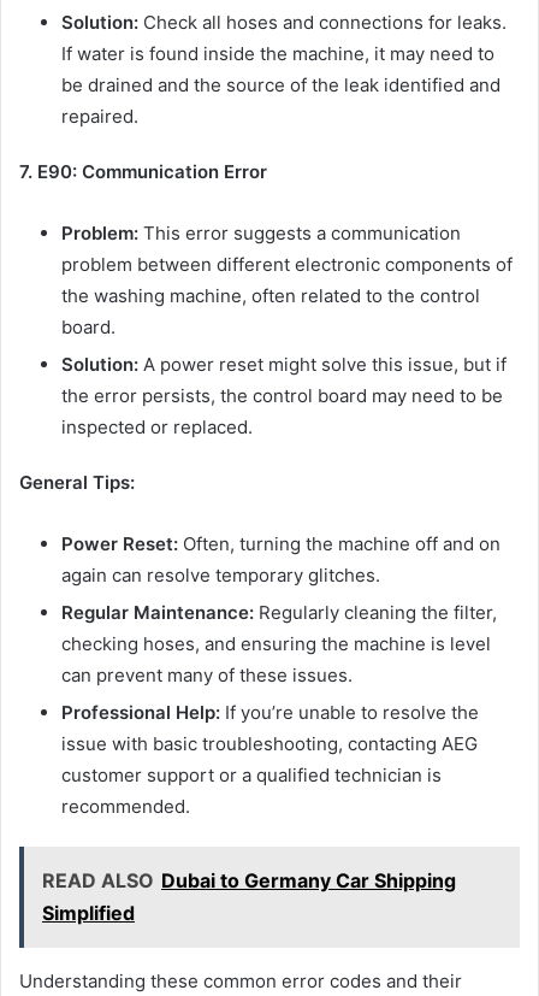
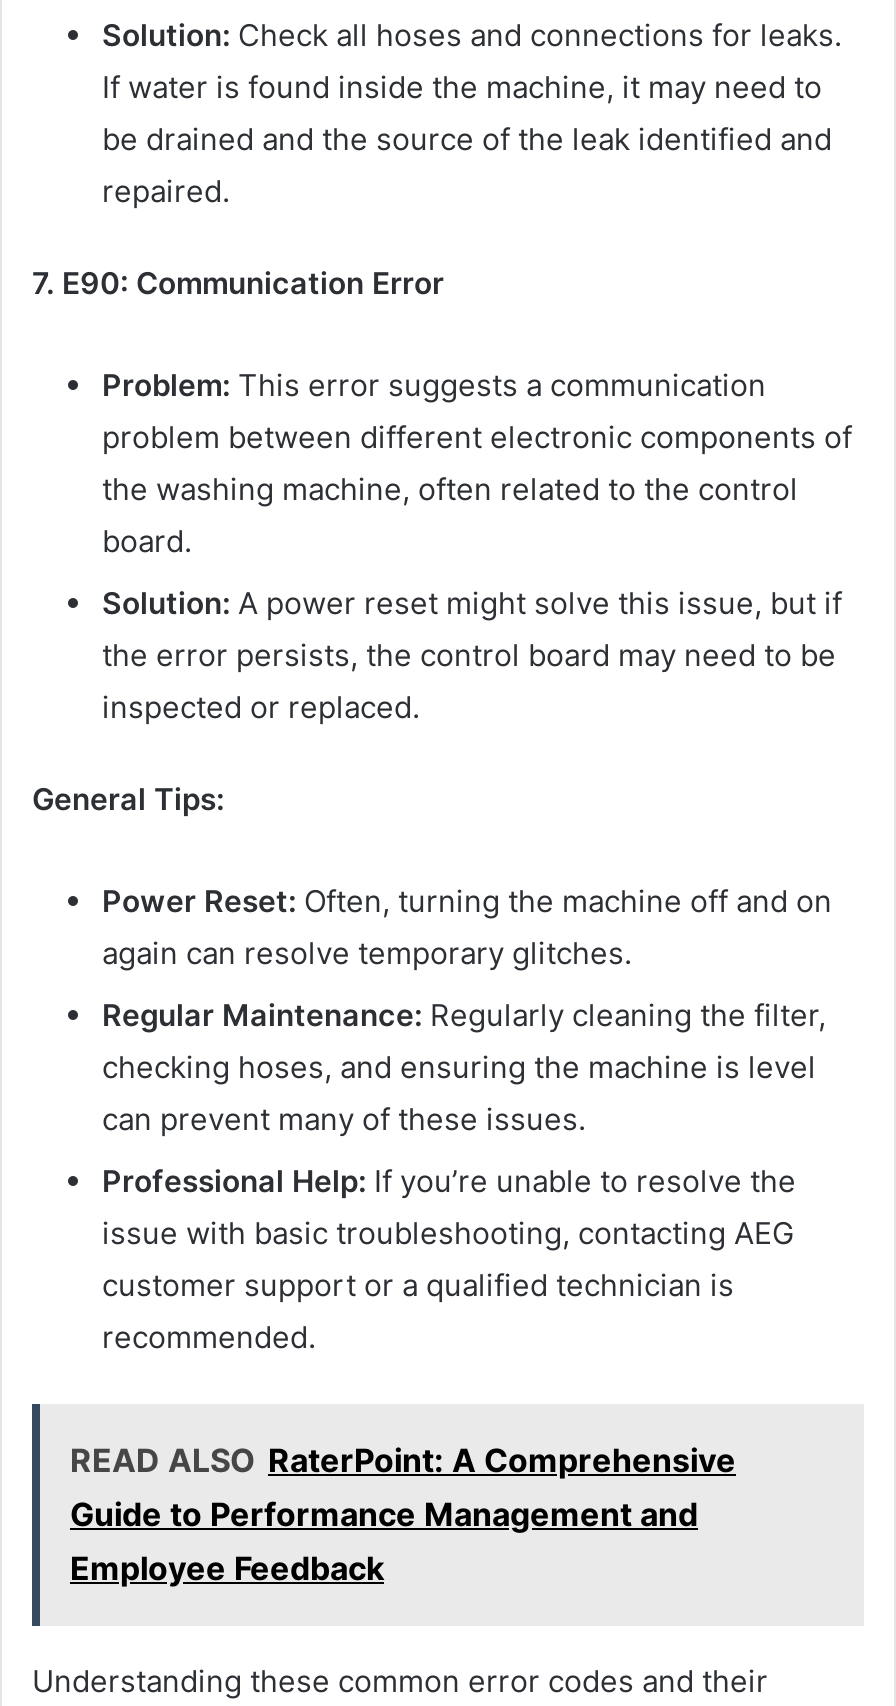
- READ ALSO Dubai to Germany Car Shipping
- Simplified
+ READ ALSO RaterPoint: A Comprehensive
+ Guide to Performance Management and
+ Employee Feedback
